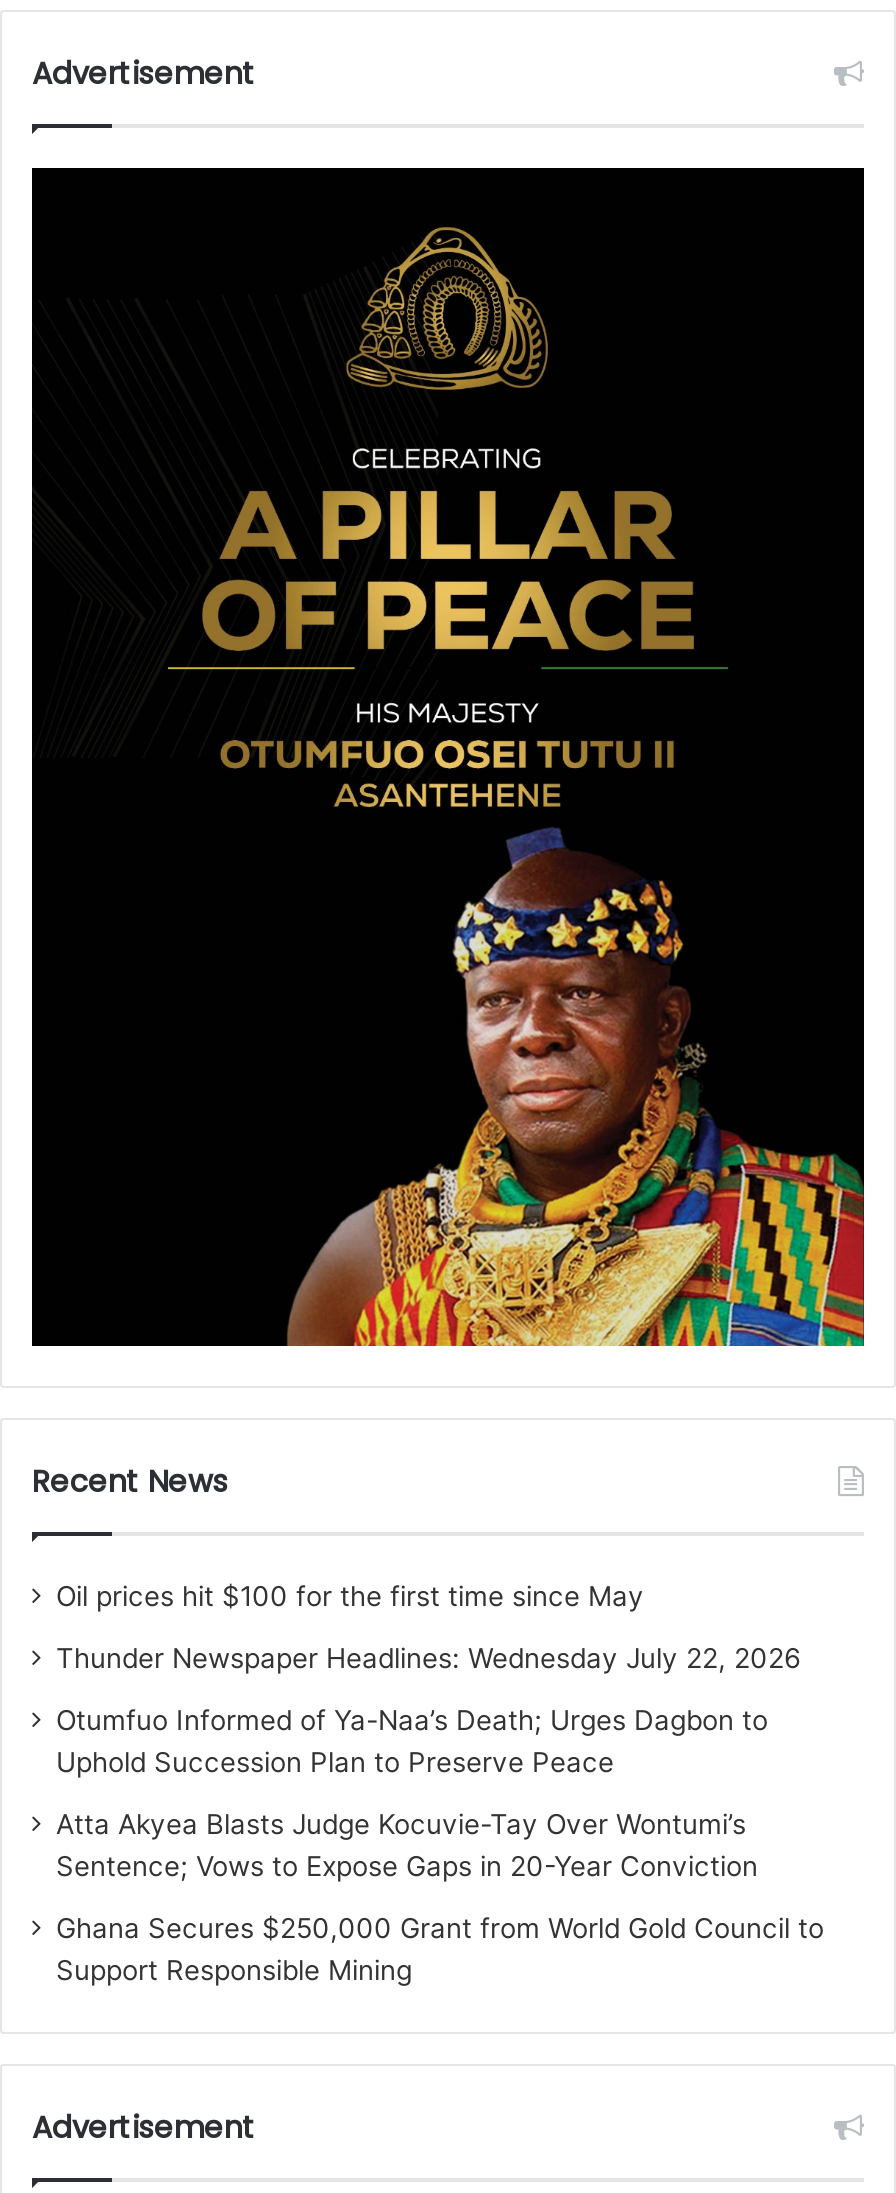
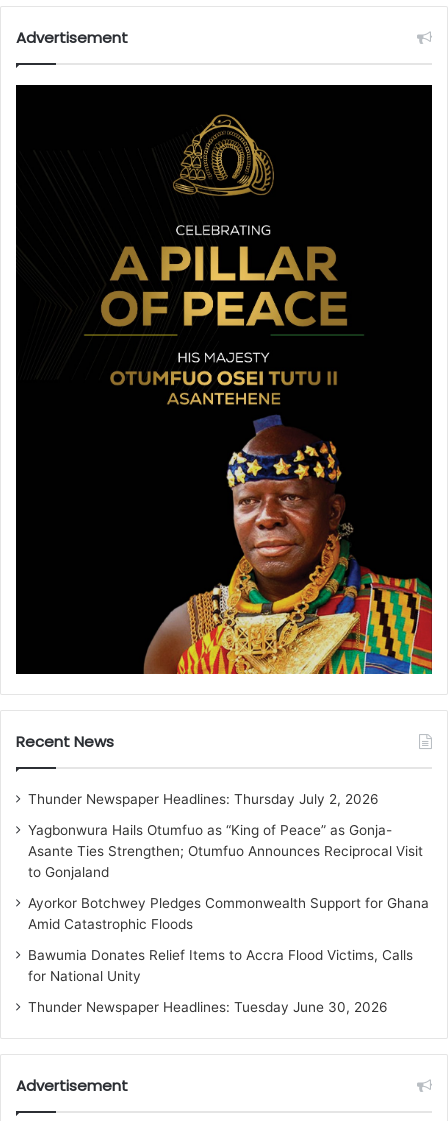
- Oil prices hit $100 for the first time since May
+ Thunder Newspaper Headlines: Thursday July 2, 2026

- Thunder Newspaper Headlines: Wednesday July 22, 2026
+ Yagbonwura Hails Otumfuo as “King of Peace” as Gonja-
+ Asante Ties Strengthen; Otumfuo Announces Reciprocal Visit
+ to Gonjaland

- Otumfuo Informed of Ya-Naa’s Death; Urges Dagbon to
- Uphold Succession Plan to Preserve Peace
+ Ayorkor Botchwey Pledges Commonwealth Support for Ghana
+ Amid Catastrophic Floods

- Atta Akyea Blasts Judge Kocuvie-Tay Over Wontumi’s
- Sentence; Vows to Expose Gaps in 20-Year Conviction
+ Bawumia Donates Relief Items to Accra Flood Victims, Calls
+ for National Unity

- Ghana Secures $250,000 Grant from World Gold Council to
- Support Responsible Mining
+ Thunder Newspaper Headlines: Tuesday June 30, 2026
